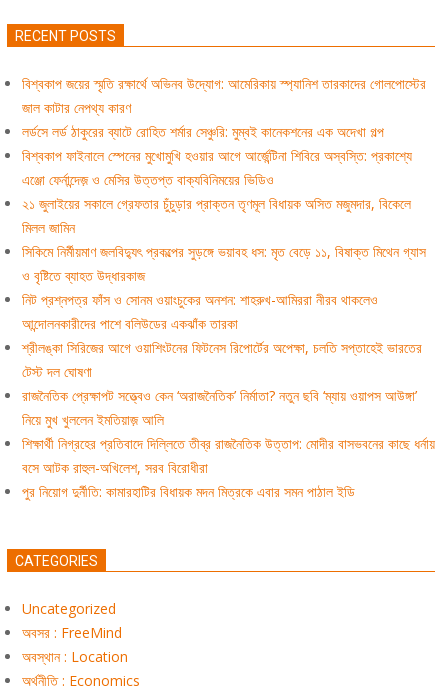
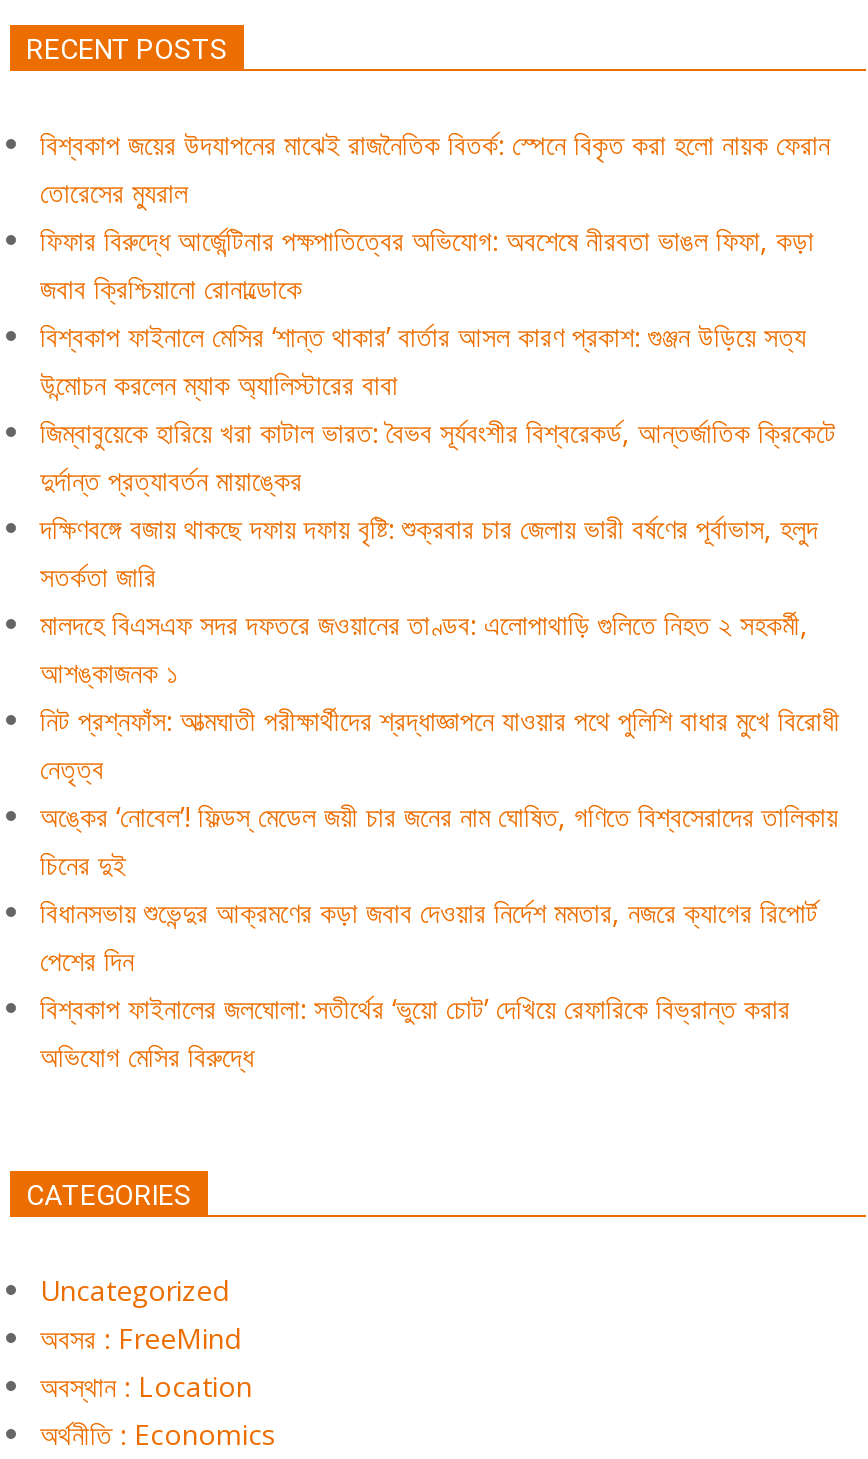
- বিশ্বকাপ জয়ের স্মৃতি রক্ষার্থে অভিনব উদ্যোগ: আমেরিকায় স্প্যানিশ তারকাদের গোলপোস্টের
- জাল কাটার নেপথ্য কারণ
- লর্ডসে লর্ড ঠাকুরের ব্যাটে রোহিত শর্মার সেঞ্চুরি: মুম্বই কানেকশনের এক অদেখা গল্প
- বিশ্বকাপ ফাইনালে স্পেনের মুখোমুখি হওয়ার আগে আর্জেন্টিনা শিবিরে অস্বস্তি: প্রকাশ্যে
- এঞ্জো ফের্নান্দেজ় ও মেসির উত্তপ্ত বাক্যবিনিময়ের ভিডিও
- ২১ জুলাইয়ের সকালে গ্রেফতার চুঁচুড়ার প্রাক্তন তৃণমূল বিধায়ক অসিত মজুমদার, বিকেলে
- মিলল জামিন
- সিকিমে নির্মীয়মাণ জলবিদ্যুৎ প্রকল্পের সুড়ঙ্গে ভয়াবহ ধস: মৃত বেড়ে ১১, বিষাক্ত মিথেন গ্যাস
- ও বৃষ্টিতে ব্যাহত উদ্ধারকাজ
- নিট প্রশ্নপত্র ফাঁস ও সোনম ওয়াংচুকের অনশন: শাহরুখ-আমিররা নীরব থাকলেও
- আন্দোলনকারীদের পাশে বলিউডের একঝাঁক তারকা
- শ্রীলঙ্কা সিরিজের আগে ওয়াশিংটনের ফিটনেস রিপোর্টের অপেক্ষা, চলতি সপ্তাহেই ভারতের
- টেস্ট দল ঘোষণা
- রাজনৈতিক প্রেক্ষাপট সত্ত্বেও কেন ‘অরাজনৈতিক’ নির্মাতা? নতুন ছবি ‘ম্যায় ওয়াপস আউঙ্গা’
- নিয়ে মুখ খুললেন ইমতিয়াজ় আলি
- শিক্ষার্থী নিগ্রহের প্রতিবাদে দিল্লিতে তীব্র রাজনৈতিক উত্তাপ: মোদীর বাসভবনের কাছে ধর্নায়
- বসে আটক রাহুল-অখিলেশ, সরব বিরোধীরা
- পুর নিয়োগ দুর্নীতি: কামারহাটির বিধায়ক মদন মিত্রকে এবার সমন পাঠাল ইডি
+ বিশ্বকাপ জয়ের উদযাপনের মাঝেই রাজনৈতিক বিতর্ক: স্পেনে বিকৃত করা হলো নায়ক ফেরান
+ তোরেসের ম্যুরাল
+ ফিফার বিরুদ্ধে আর্জেন্টিনার পক্ষপাতিত্বের অভিযোগ: অবশেষে নীরবতা ভাঙল ফিফা, কড়া
+ জবাব ক্রিশ্চিয়ানো রোনাল্ডোকে
+ বিশ্বকাপ ফাইনালে মেসির ‘শান্ত থাকার’ বার্তার আসল কারণ প্রকাশ: গুঞ্জন উড়িয়ে সত্য
+ উন্মোচন করলেন ম্যাক অ্যালিস্টারের বাবা
+ জিম্বাবুয়েকে হারিয়ে খরা কাটাল ভারত: বৈভব সূর্যবংশীর বিশ্বরেকর্ড, আন্তর্জাতিক ক্রিকেটে
+ দুর্দান্ত প্রত্যাবর্তন মায়াঙ্কের
+ দক্ষিণবঙ্গে বজায় থাকছে দফায় দফায় বৃষ্টি: শুক্রবার চার জেলায় ভারী বর্ষণের পূর্বাভাস, হলুদ
+ সতর্কতা জারি
+ মালদহে বিএসএফ সদর দফতরে জওয়ানের তাণ্ডব: এলোপাথাড়ি গুলিতে নিহত ২ সহকর্মী,
+ আশঙ্কাজনক ১
+ নিট প্রশ্নফাঁস: আত্মঘাতী পরীক্ষার্থীদের শ্রদ্ধাজ্ঞাপনে যাওয়ার পথে পুলিশি বাধার মুখে বিরোধী
+ নেতৃত্ব
+ অঙ্কের ‘নোবেল’! ফিল্ডস্‌ মেডেল জয়ী চার জনের নাম ঘোষিত, গণিতে বিশ্বসেরাদের তালিকায়
+ চিনের দুই
+ বিধানসভায় শুভেন্দুর আক্রমণের কড়া জবাব দেওয়ার নির্দেশ মমতার, নজরে ক্যাগের রিপোর্ট
+ পেশের দিন
+ বিশ্বকাপ ফাইনালের জলঘোলা: সতীর্থের ‘ভুয়ো চোট’ দেখিয়ে রেফারিকে বিভ্রান্ত করার
+ অভিযোগ মেসির বিরুদ্ধে
